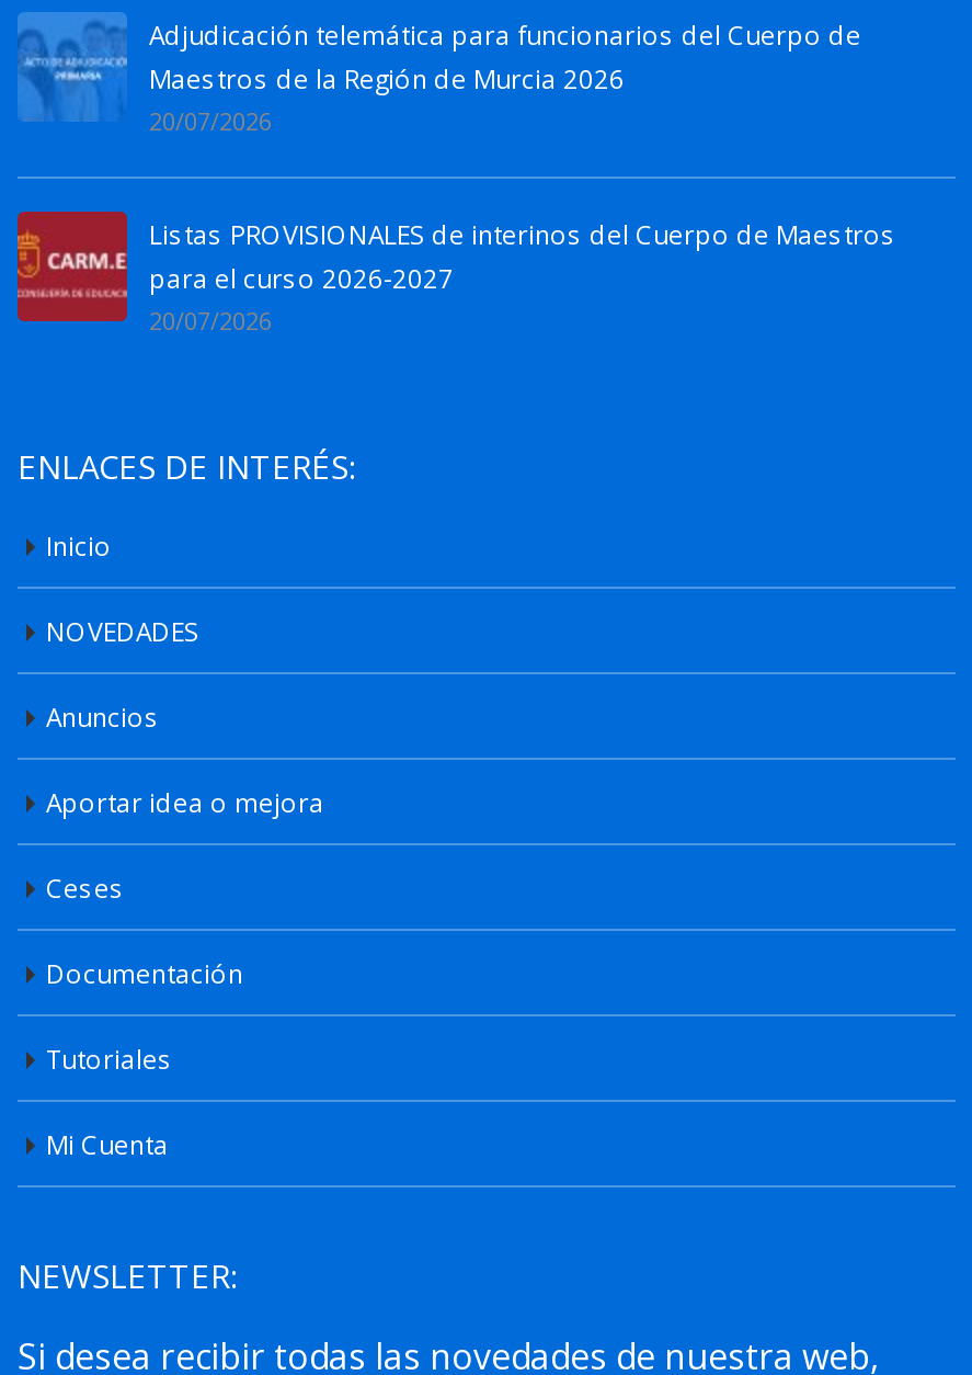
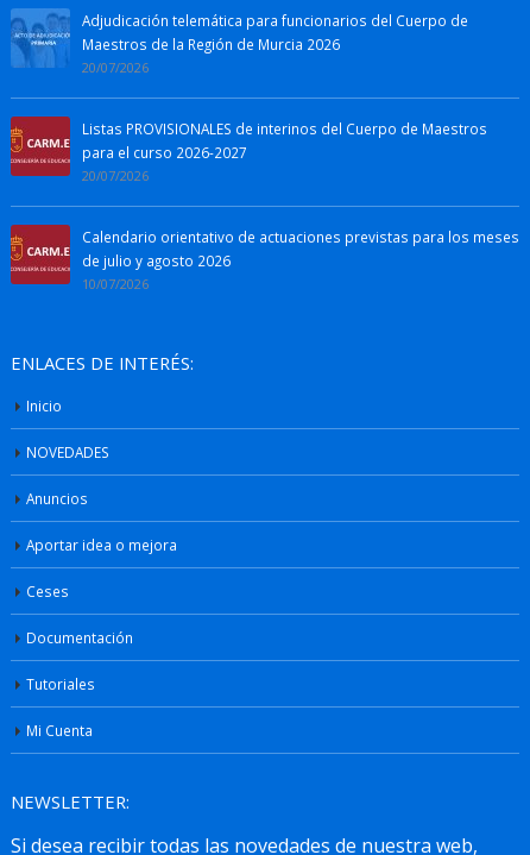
+ Calendario orientativo de actuaciones previstas para los meses
+ de julio y agosto 2026
+ 10/07/2026
